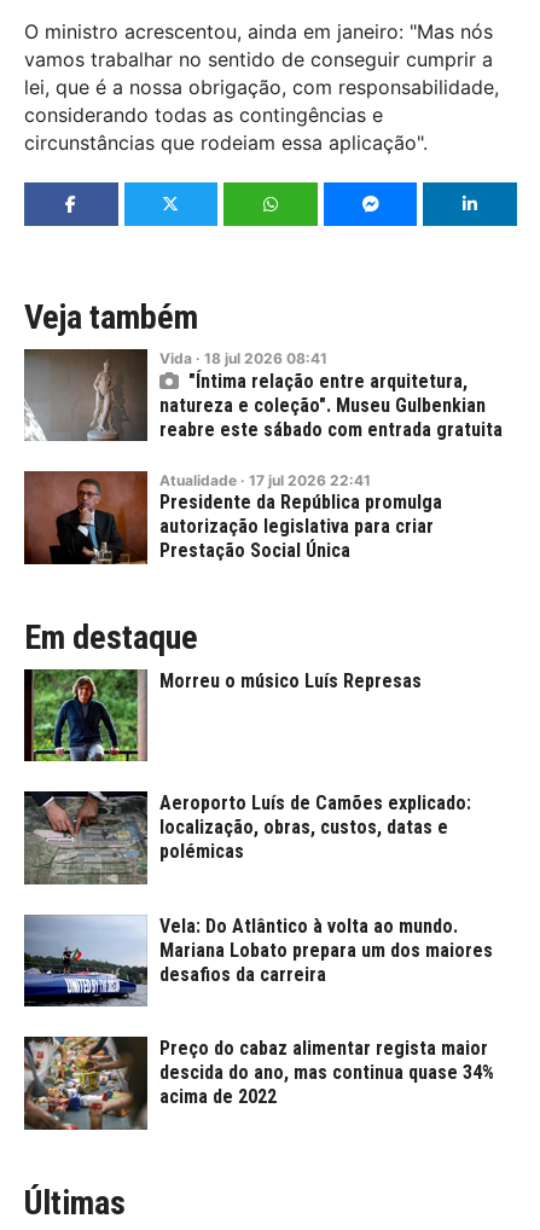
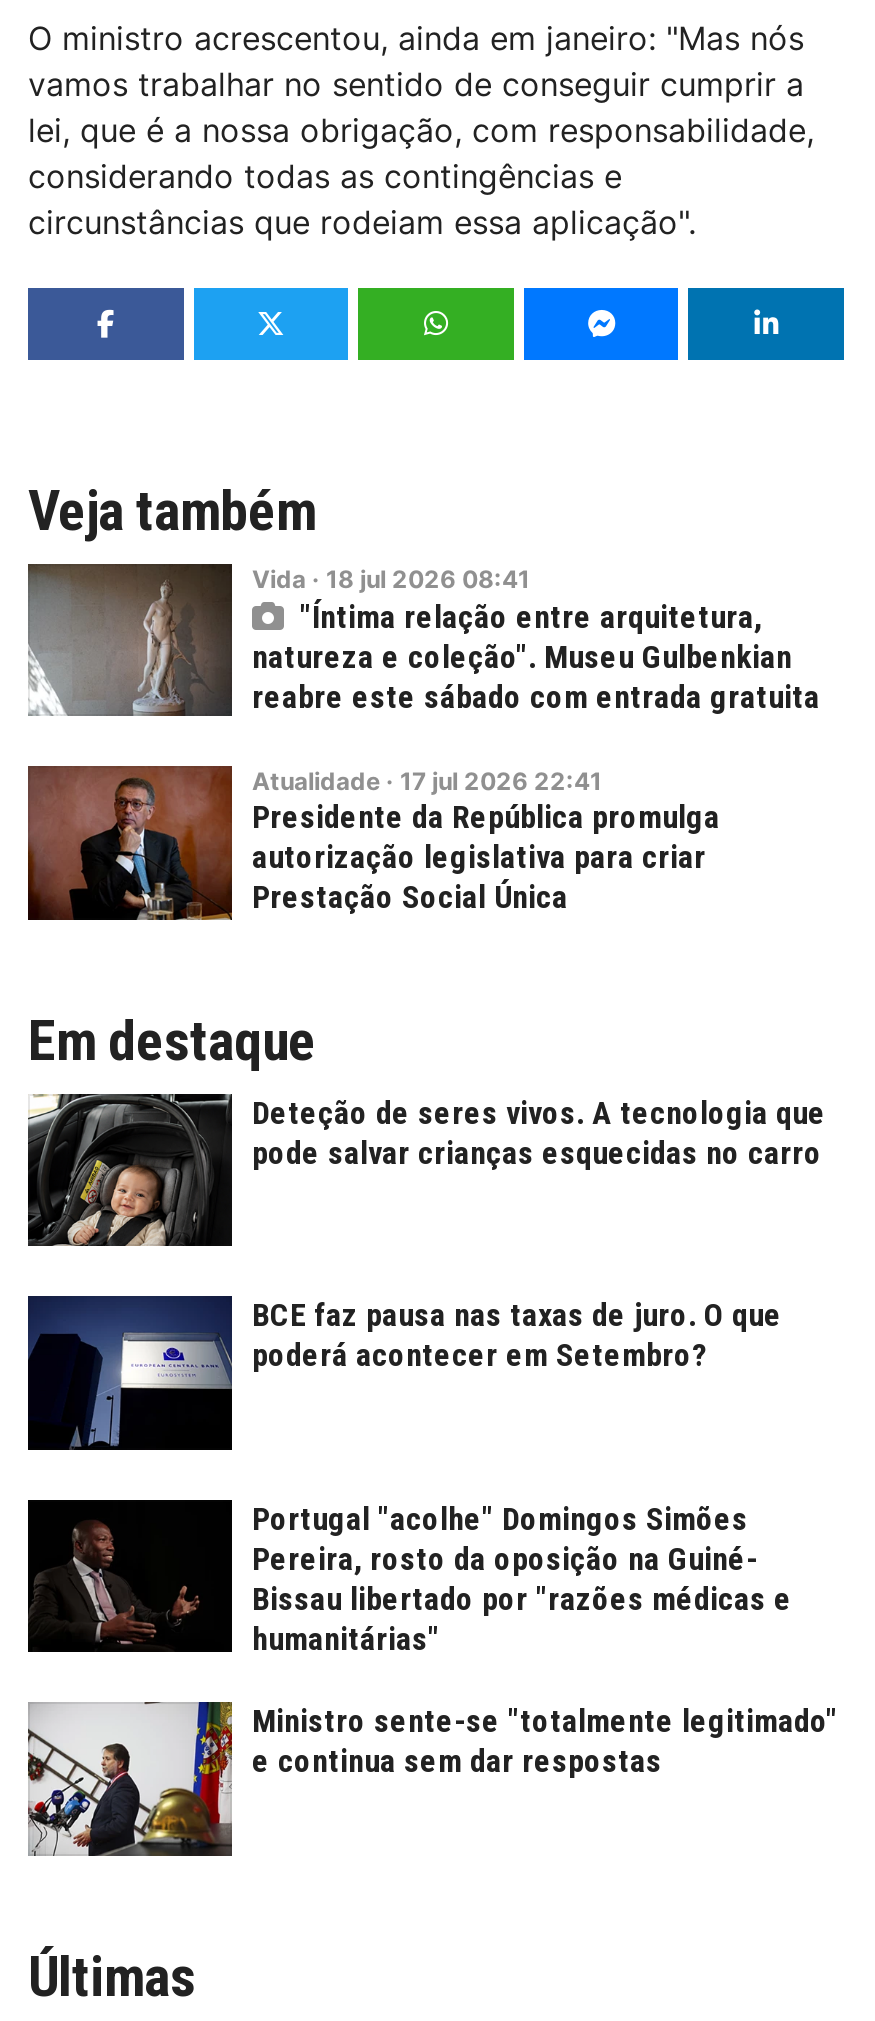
- [image]
- Morreu o músico Luís Represas
+ [image]
+ Deteção de seres vivos. A tecnologia que
+ pode salvar crianças esquecidas no carro

- [image]
- Aeroporto Luís de Camões explicado:
- localização, obras, custos, datas e
- polémicas
+ [image]
+ BCE faz pausa nas taxas de juro. O que
+ poderá acontecer em Setembro?

- [image]
- Vela: Do Atlântico à volta ao mundo.
- Mariana Lobato prepara um dos maiores
- desafios da carreira
+ [image]
+ Portugal "acolhe" Domingos Simões
+ Pereira, rosto da oposição na Guiné-
+ Bissau libertado por "razões médicas e
+ humanitárias"

- [image]
- Preço do cabaz alimentar regista maior
- descida do ano, mas continua quase 34%
- acima de 2022
+ [image]
+ Ministro sente-se "totalmente legitimado"
+ e continua sem dar respostas
